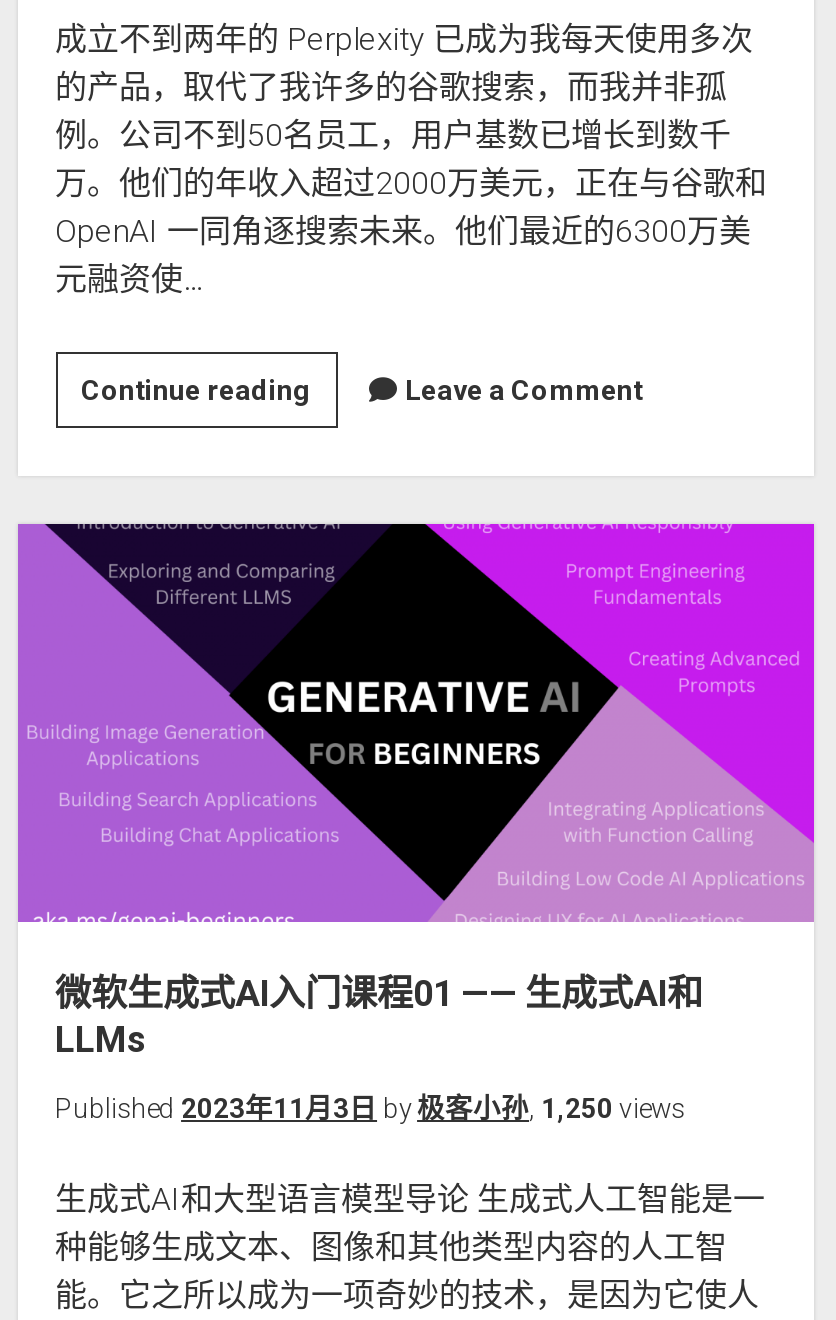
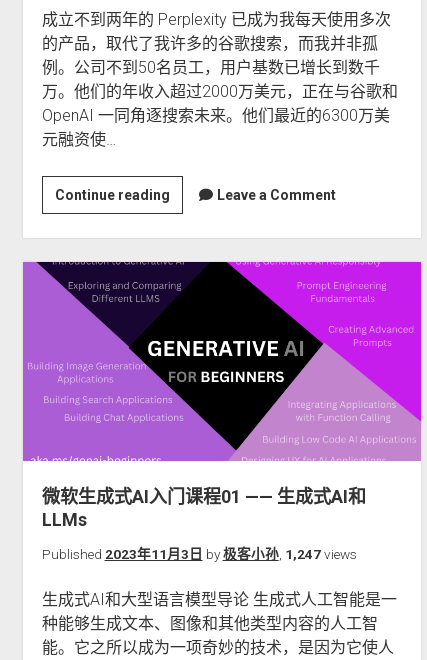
- Published 2023年11月3日by极客小孙, 1,250 views
+ Published 2023年11月3日by极客小孙, 1,247 views
